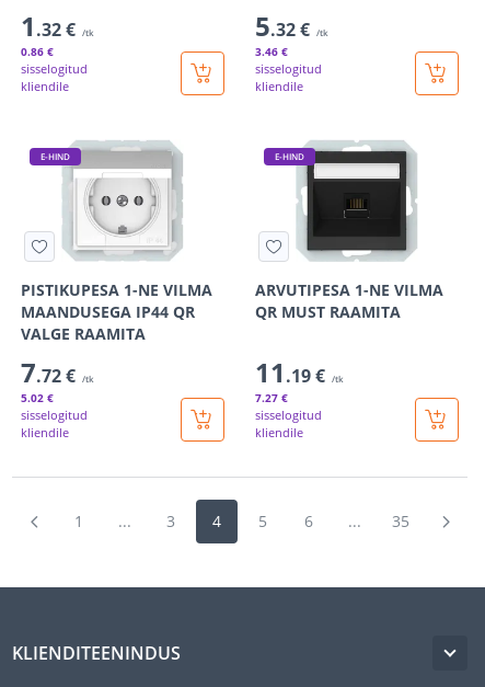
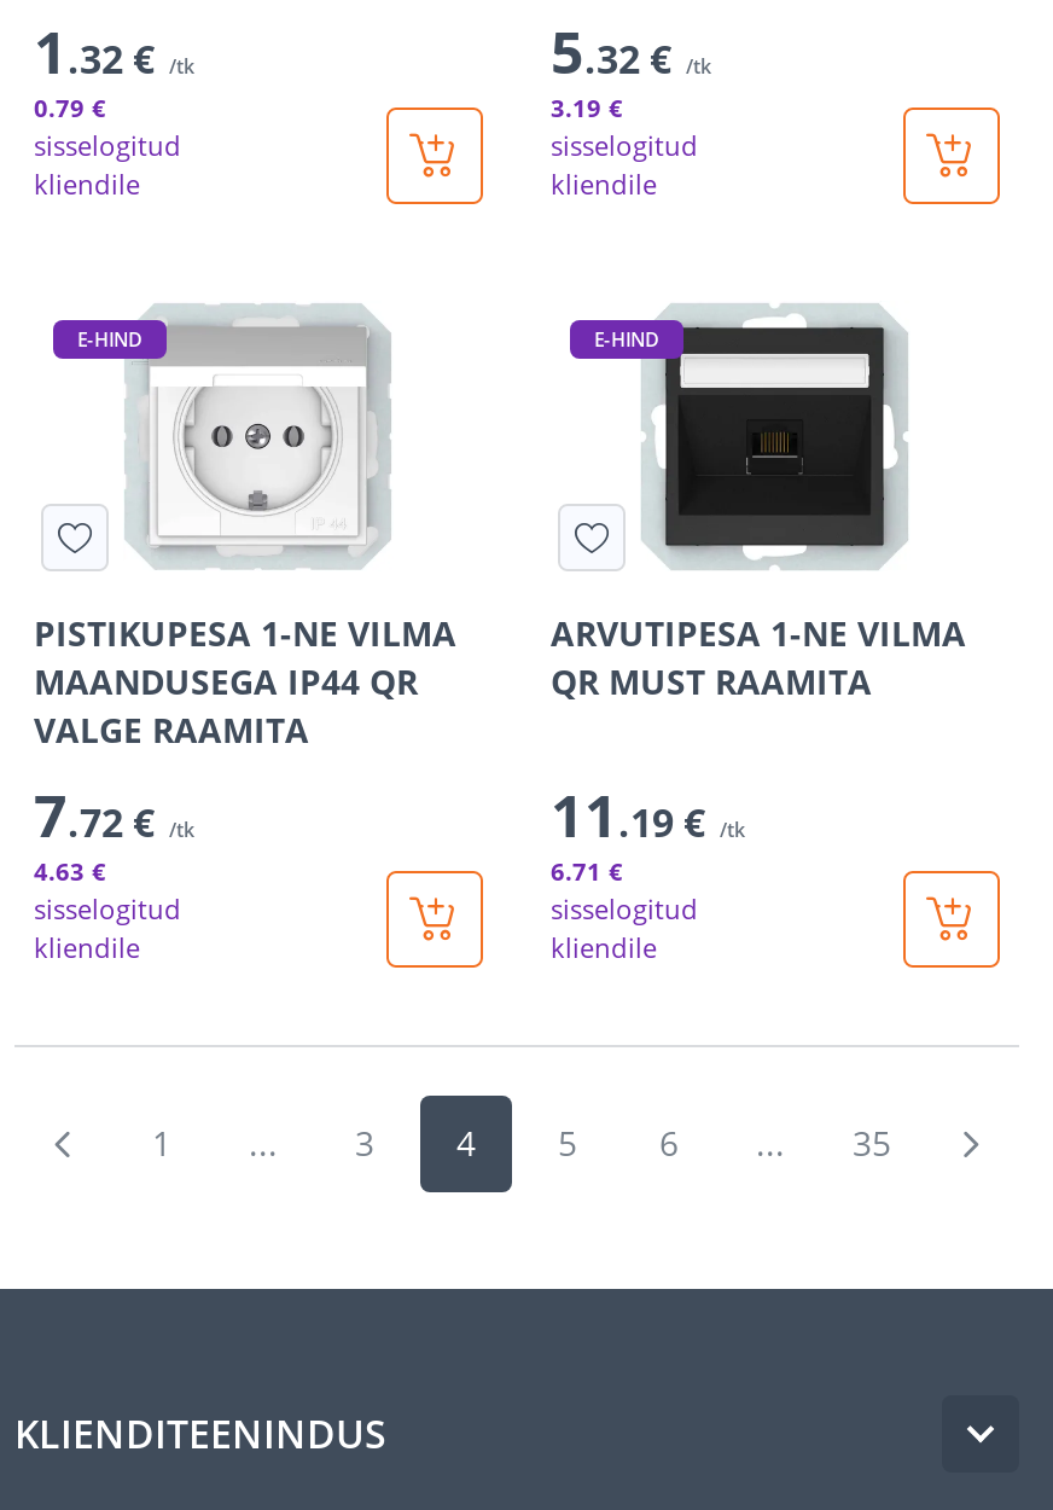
- 0.86 €
+ 0.79 €

- 3.46 €
+ 3.19 €

- 5.02 €
+ 4.63 €

- 7.27 €
+ 6.71 €
